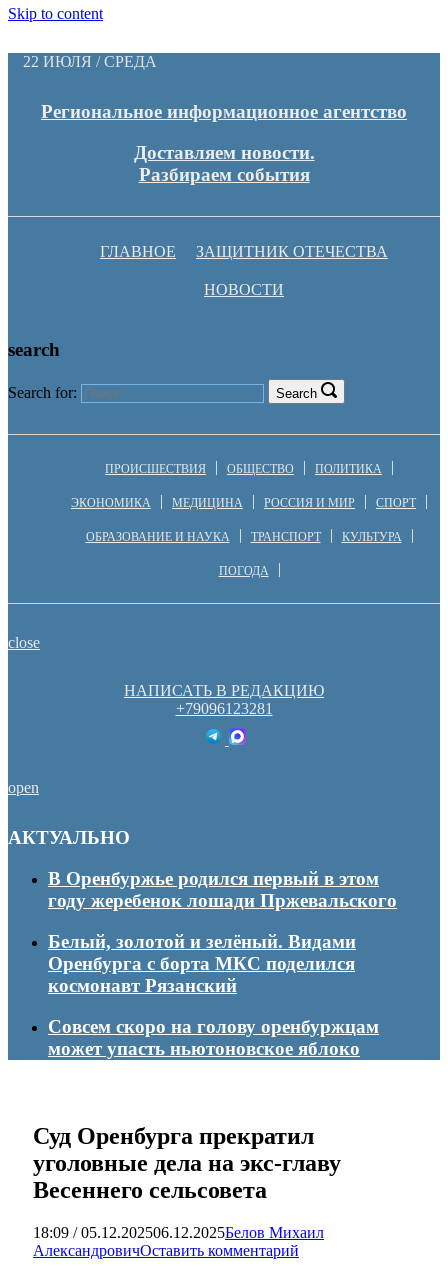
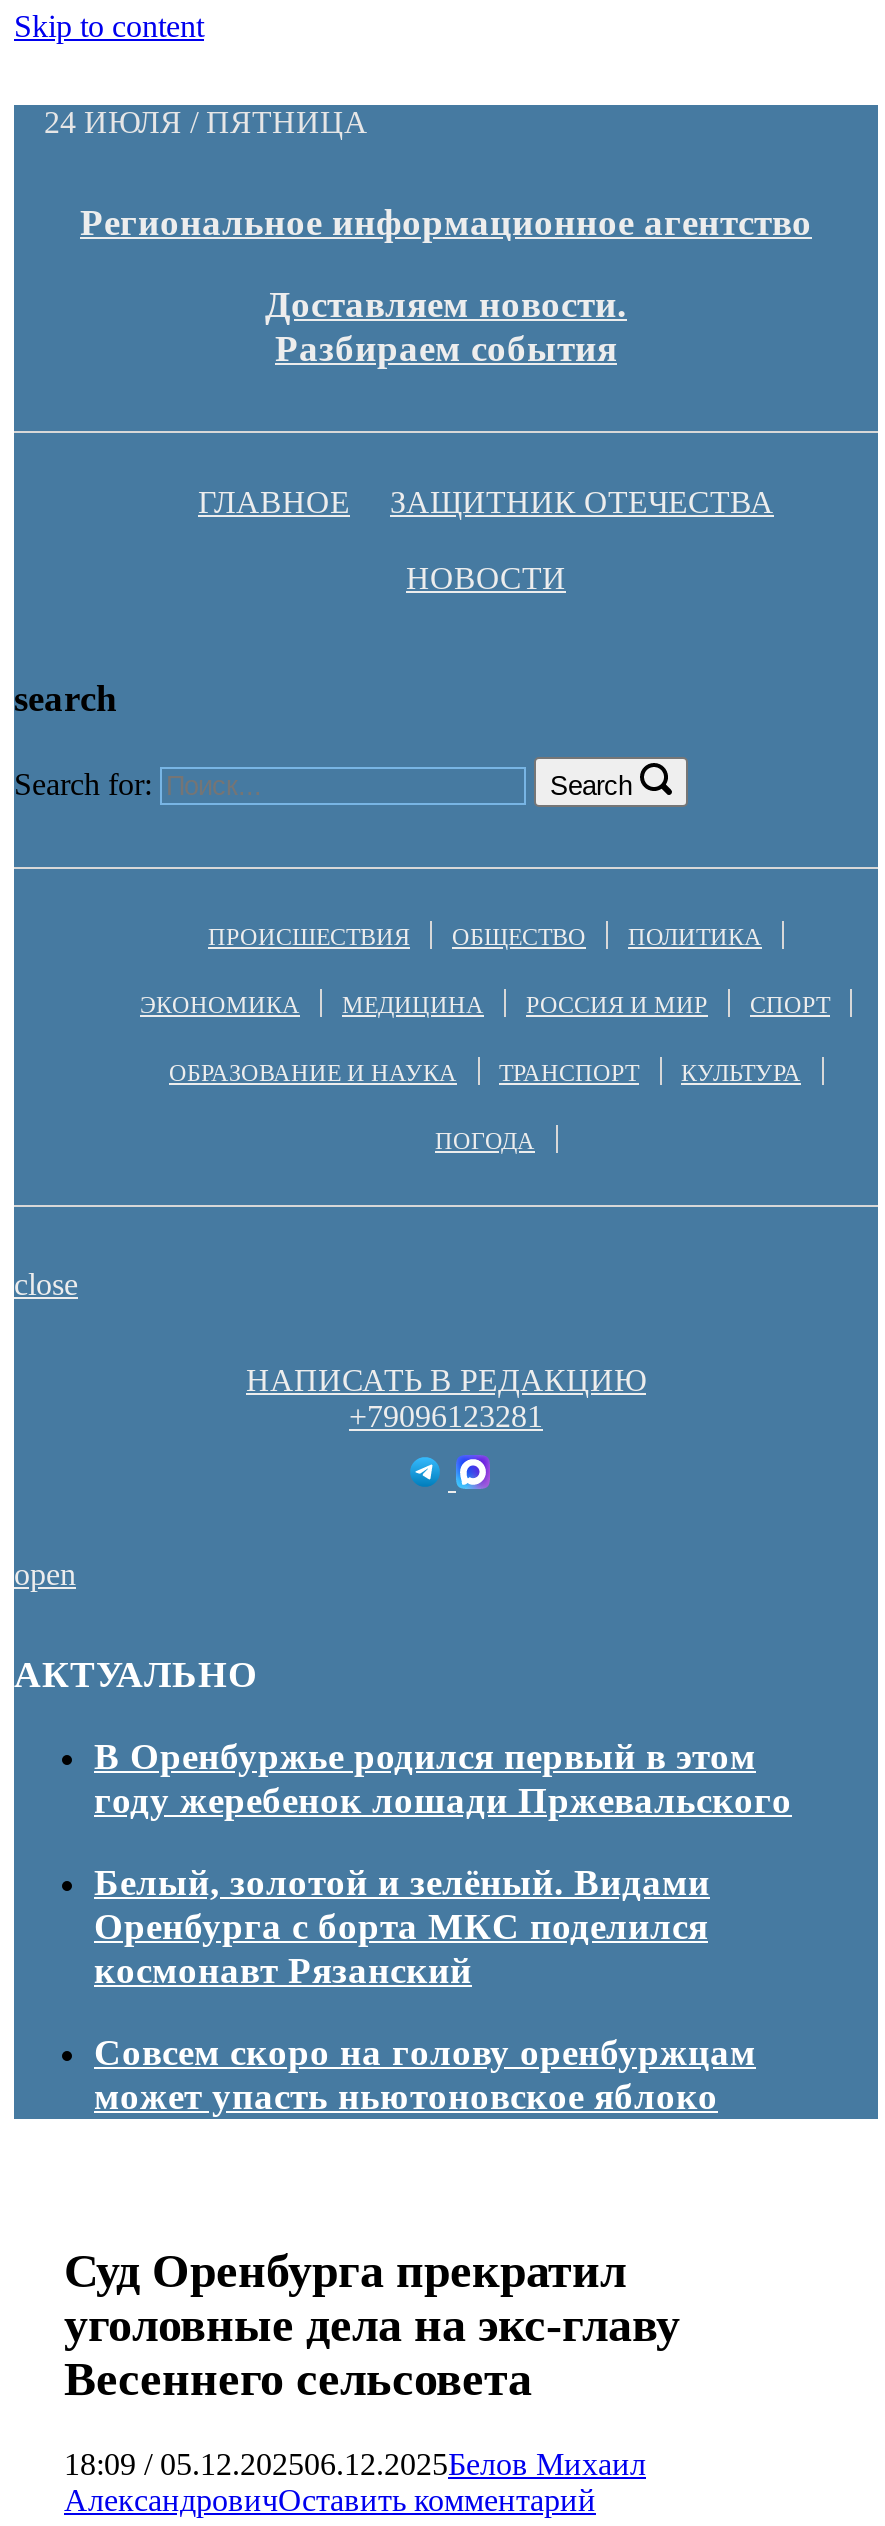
- 22 ИЮЛЯ / СРЕДА
+ 24 ИЮЛЯ / ПЯТНИЦА
